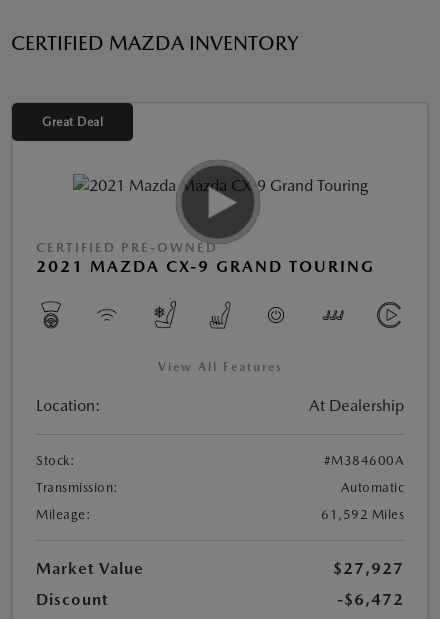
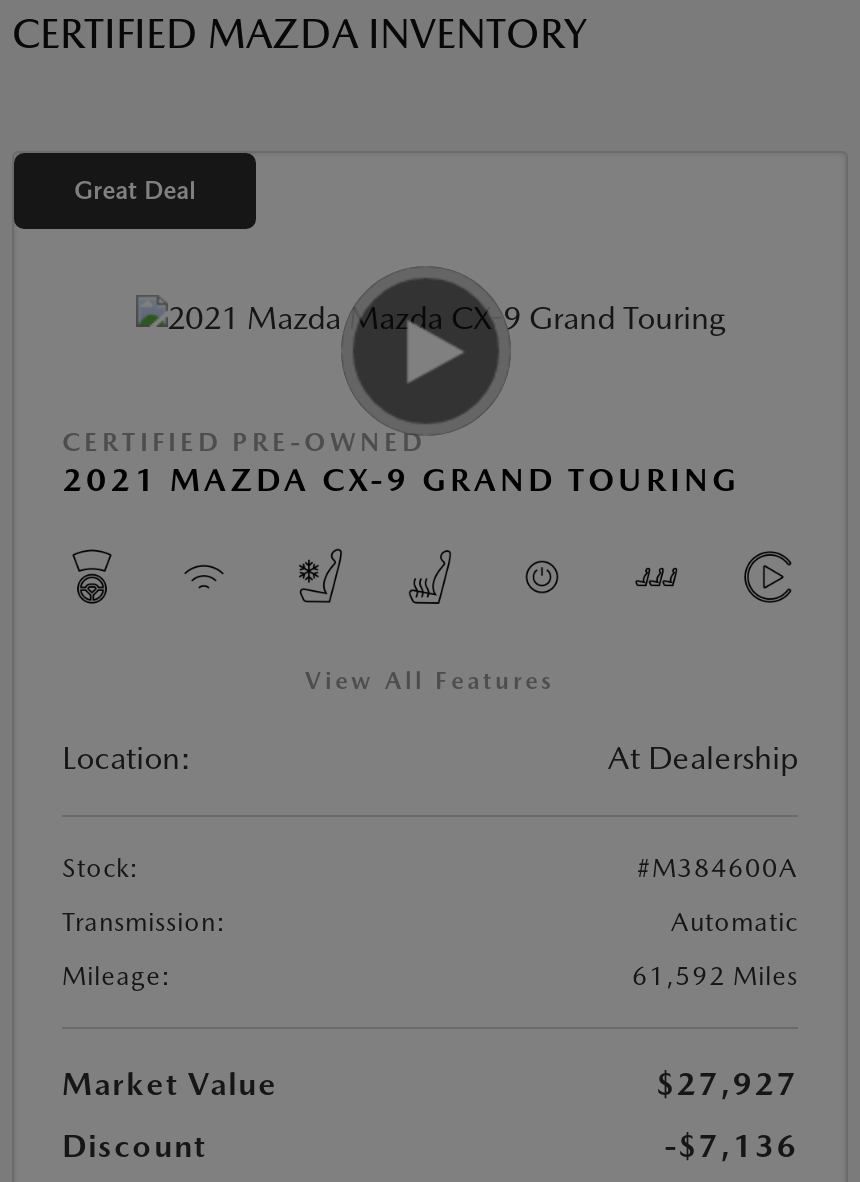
- -$6,472
+ -$7,136
